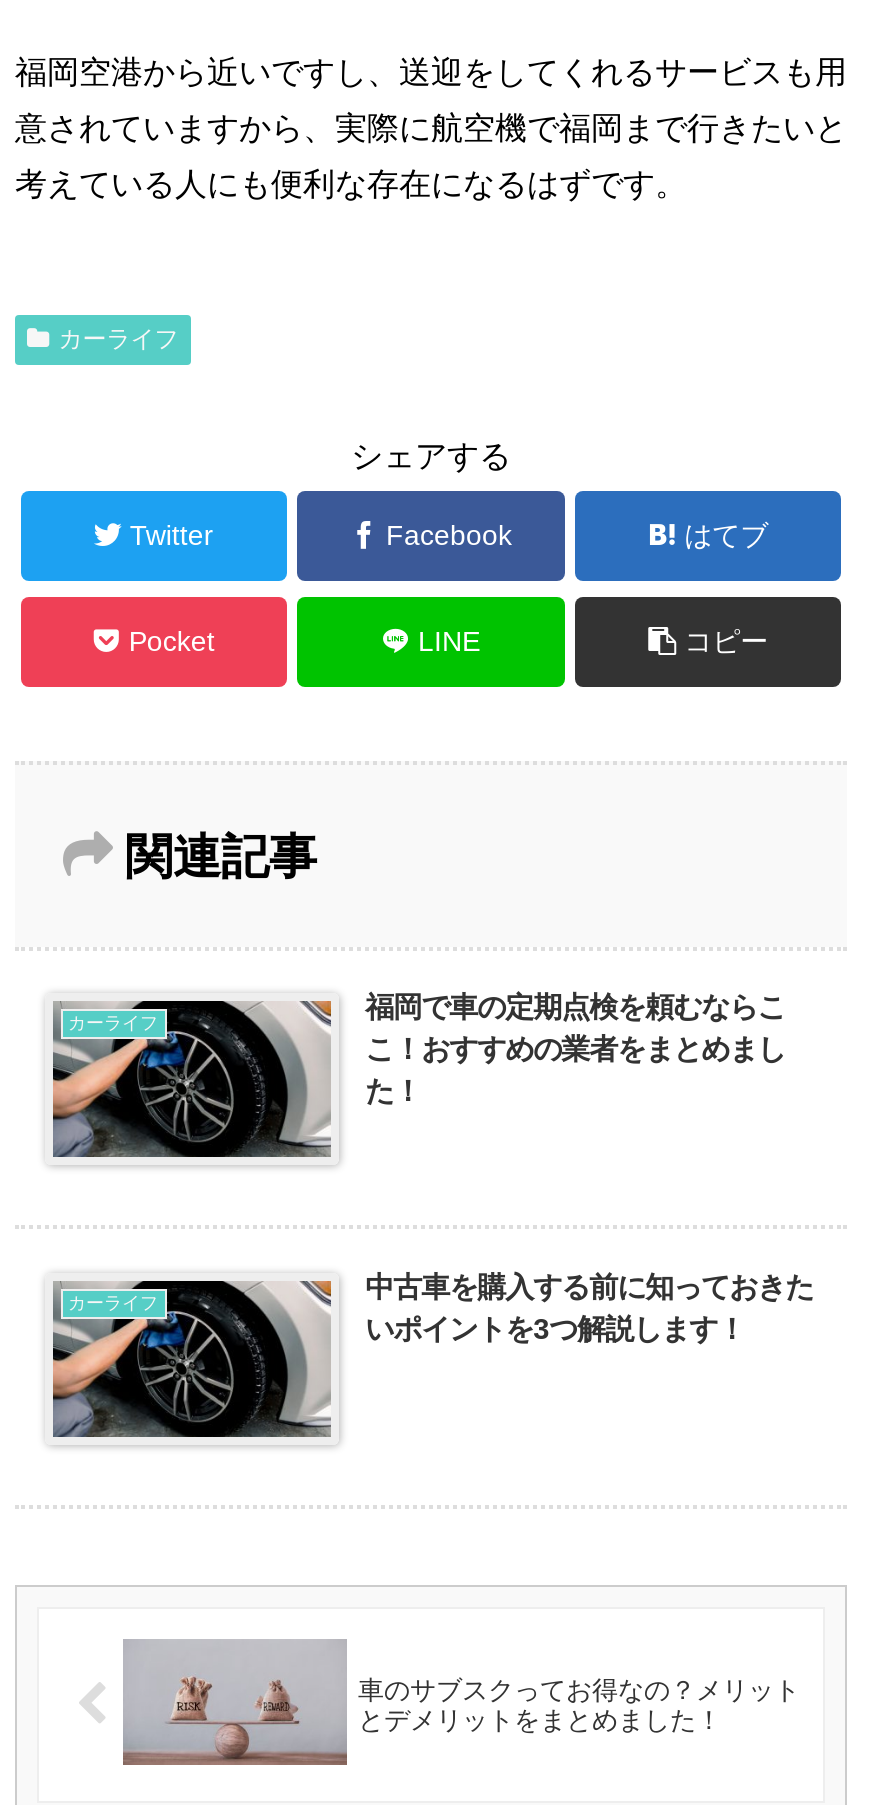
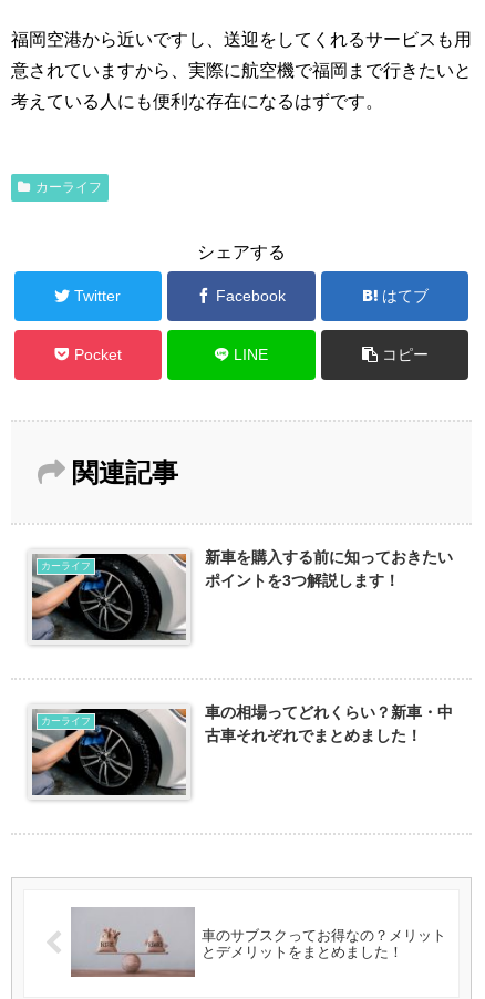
- 福岡で車の定期点検を頼むならこ
- こ！おすすめの業者をまとめまし
- た！
+ 新車を購入する前に知っておきたい
+ ポイントを3つ解説します！

- 中古車を購入する前に知っておきた
- いポイントを3つ解説します！
+ 車の相場ってどれくらい？新車・中
+ 古車それぞれでまとめました！
